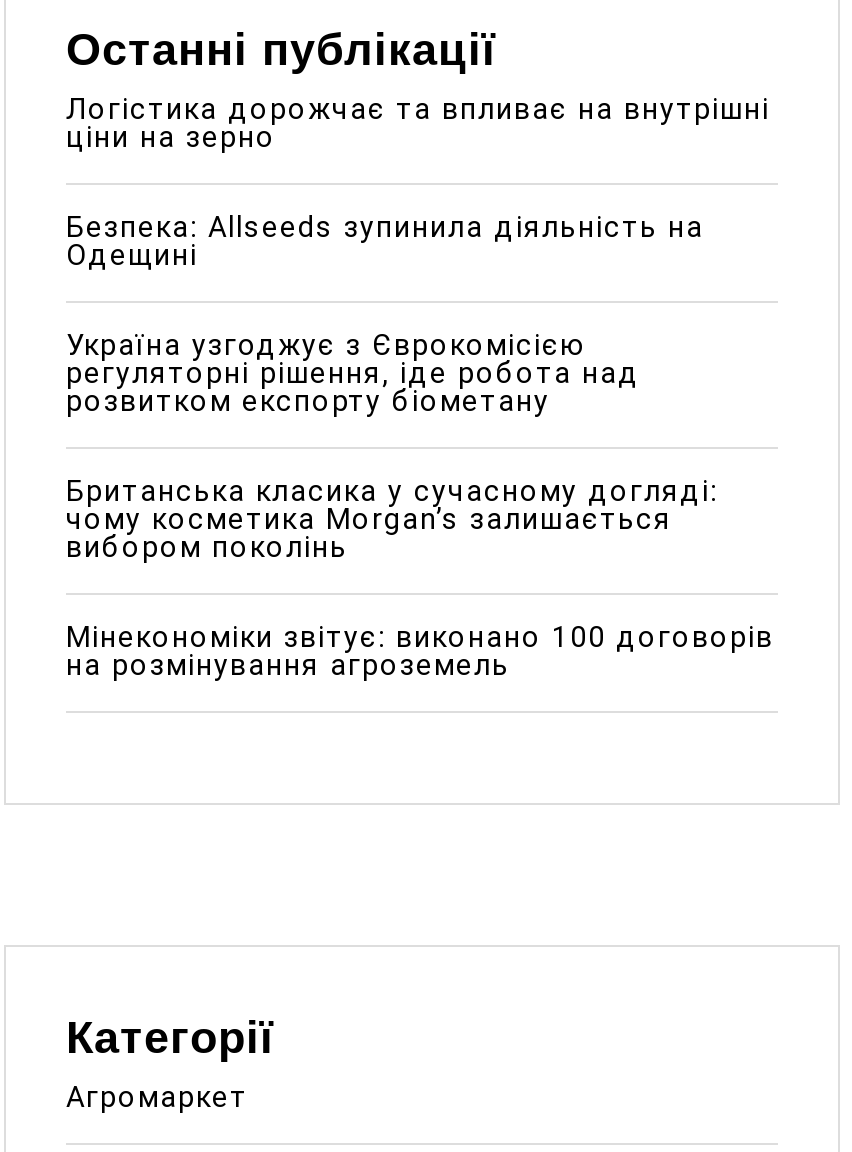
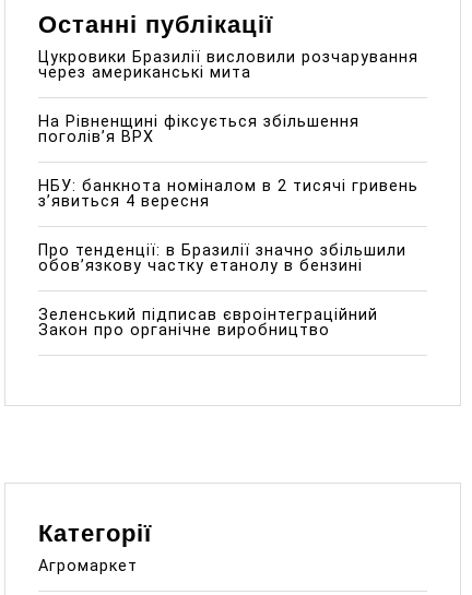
- Логістика дорожчає та впливає на внутрішні
- ціни на зерно
+ Цукровики Бразилії висловили розчарування
+ через американські мита

- Безпека: Allseeds зупинила діяльність на
- Одещині
+ На Рівненщині фіксується збільшення
+ поголів’я ВРХ

- Україна узгоджує з Єврокомісією
- регуляторні рішення, іде робота над
- розвитком експорту біометану
+ НБУ: банкнота номіналом в 2 тисячі гривень
+ з’явиться 4 вересня

- Британська класика у сучасному догляді:
- чому косметика Morgan’s залишається
- вибором поколінь
+ Про тенденції: в Бразилії значно збільшили
+ обов’язкову частку етанолу в бензині

- Мінекономіки звітує: виконано 100 договорів
- на розмінування агроземель
+ Зеленський підписав євроінтеграційний
+ Закон про органічне виробництво
